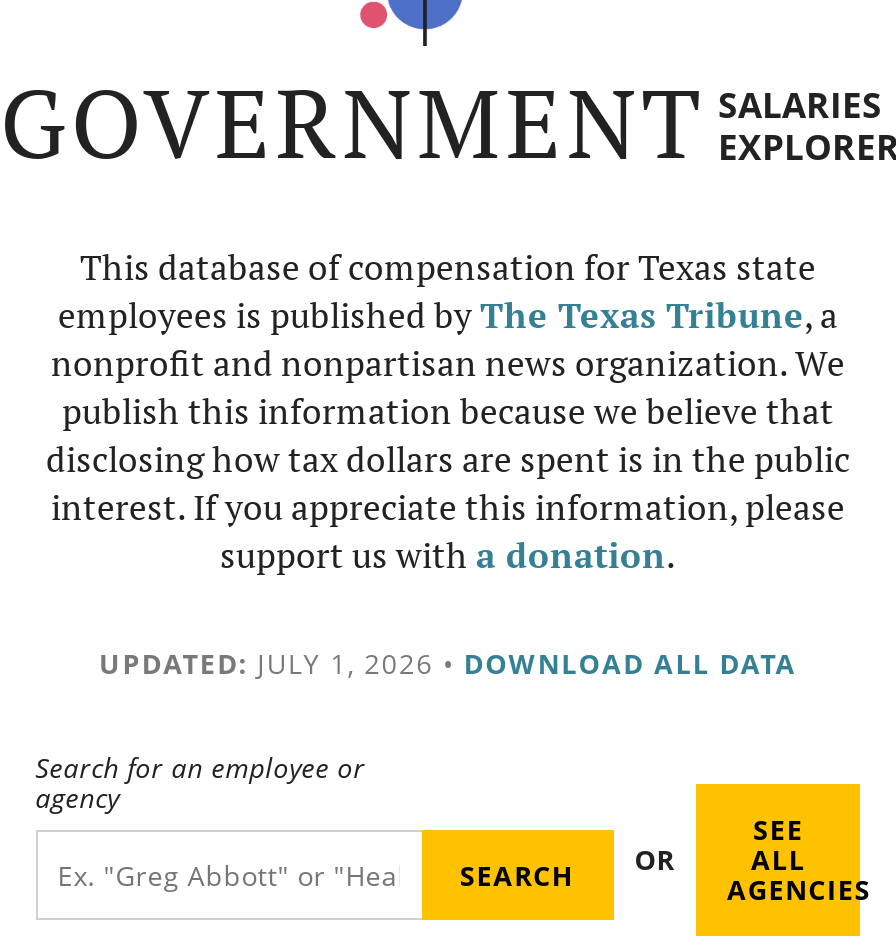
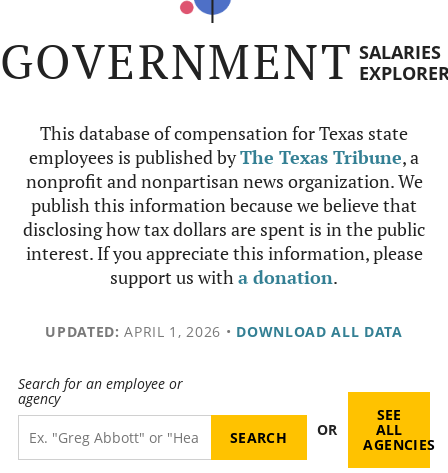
- UPDATED: JULY 1, 2026 • DOWNLOAD ALL DATA
+ UPDATED: APRIL 1, 2026 • DOWNLOAD ALL DATA
